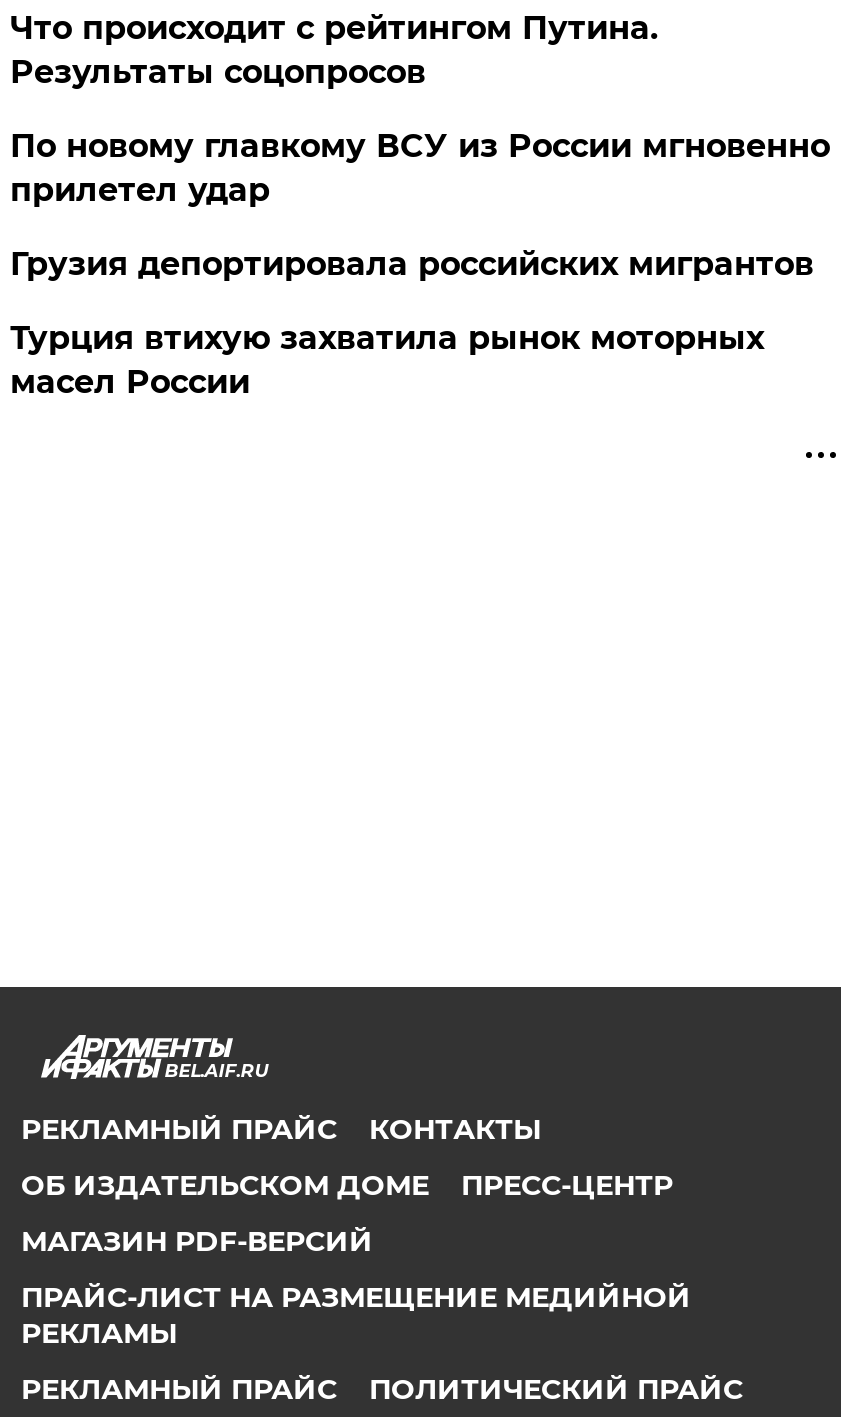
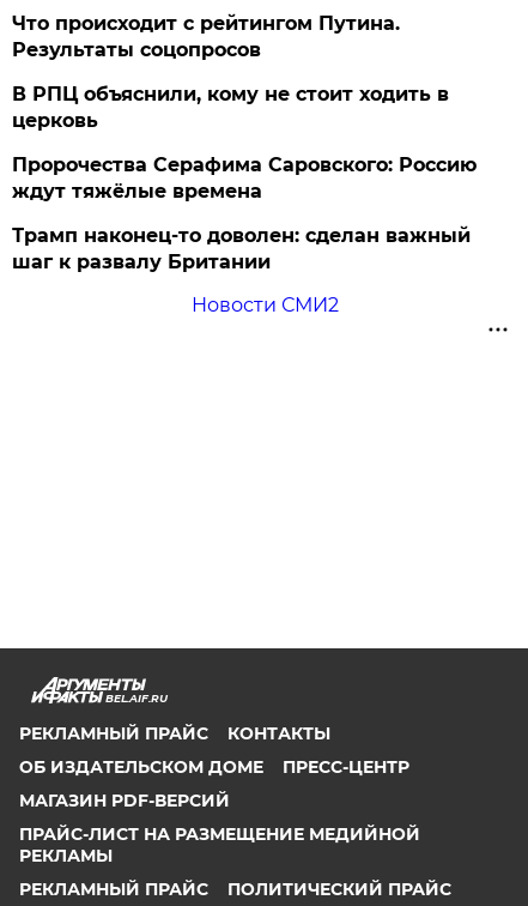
- По новому главкому ВСУ из России мгновенно
- прилетел удар
- Грузия депортировала российских мигрантов
- Турция втихую захватила рынок моторных
- масел России
+ В РПЦ объяснили, кому не стоит ходить в
+ церковь
+ Пророчества Серафима Саровского: Россию
+ ждут тяжёлые времена
+ Трамп наконец-то доволен: сделан важный
+ шаг к развалу Британии
+ Новости СМИ2
